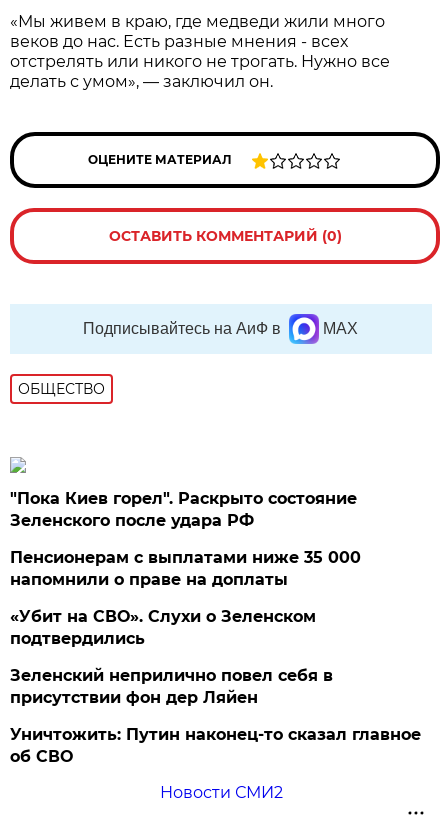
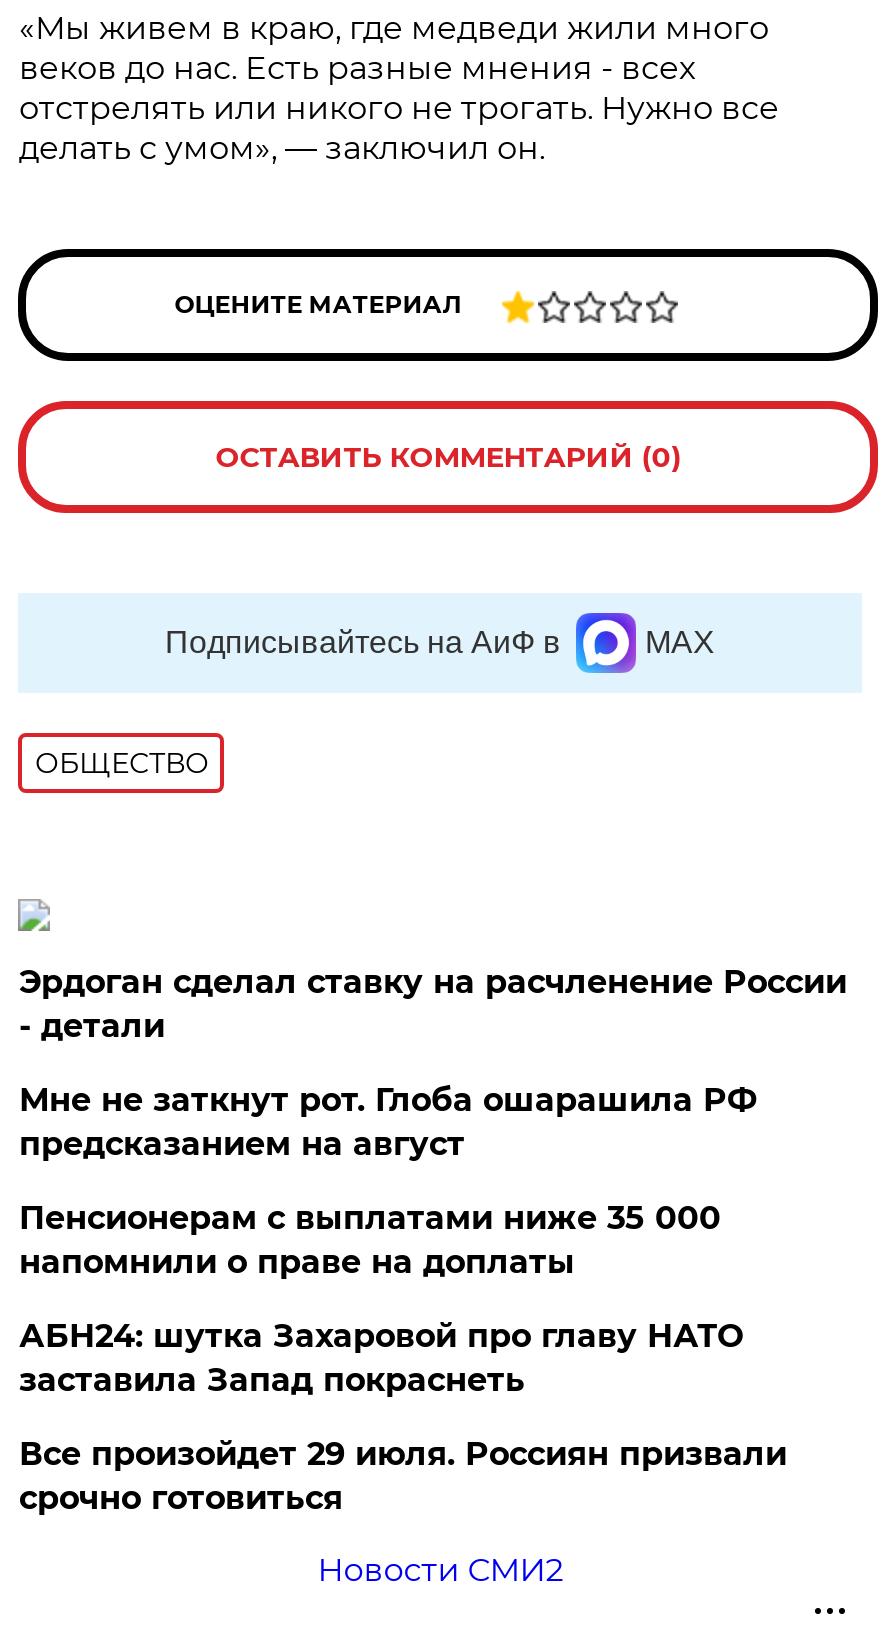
- "Пока Киев горел". Раскрыто состояние
- Зеленского после удара РФ
+ Эрдоган сделал ставку на расчленение России
+ - детали
+ Мне не заткнут рот. Глоба ошарашила РФ
+ предсказанием на август

moved down: Пенсионерам с выплатами ниже 35 000 | напомнили о праве на доплаты

- «Убит на СВО». Слухи о Зеленском
- подтвердились
- Зеленский неприлично повел cебя в
- присутствии фон дер Ляйен
- Уничтожить: Путин наконец-то сказал главное
- об СВО
+ АБН24: шутка Захаровой про главу НАТО
+ заставила Запад покраснеть
+ Все произойдет 29 июля. Россиян призвали
+ срочно готовиться
